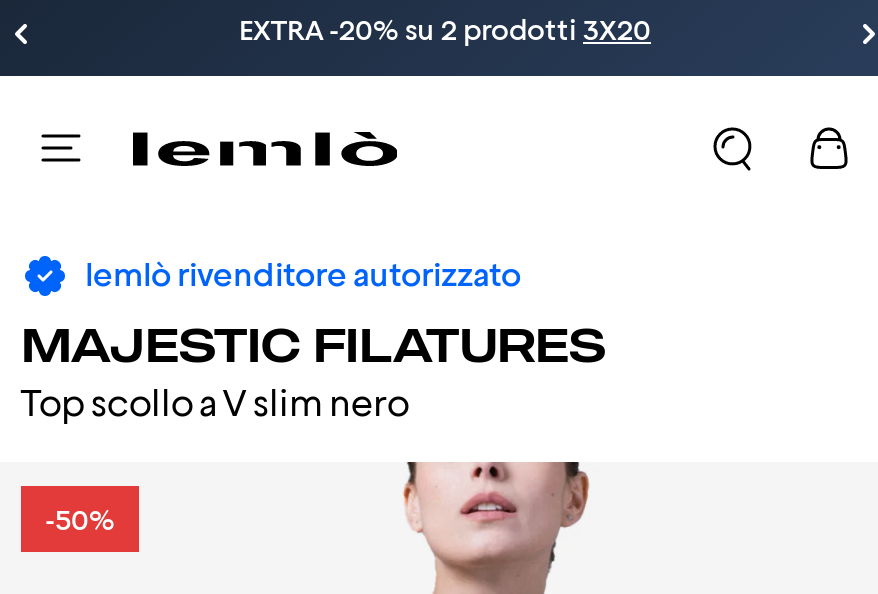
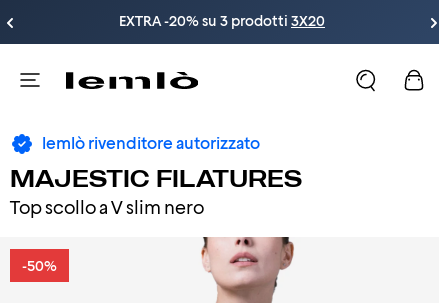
- EXTRA -20% su 2 prodotti 3X20
+ EXTRA -20% su 3 prodotti 3X20
